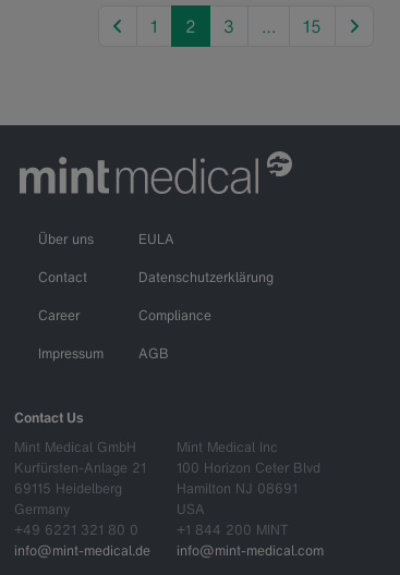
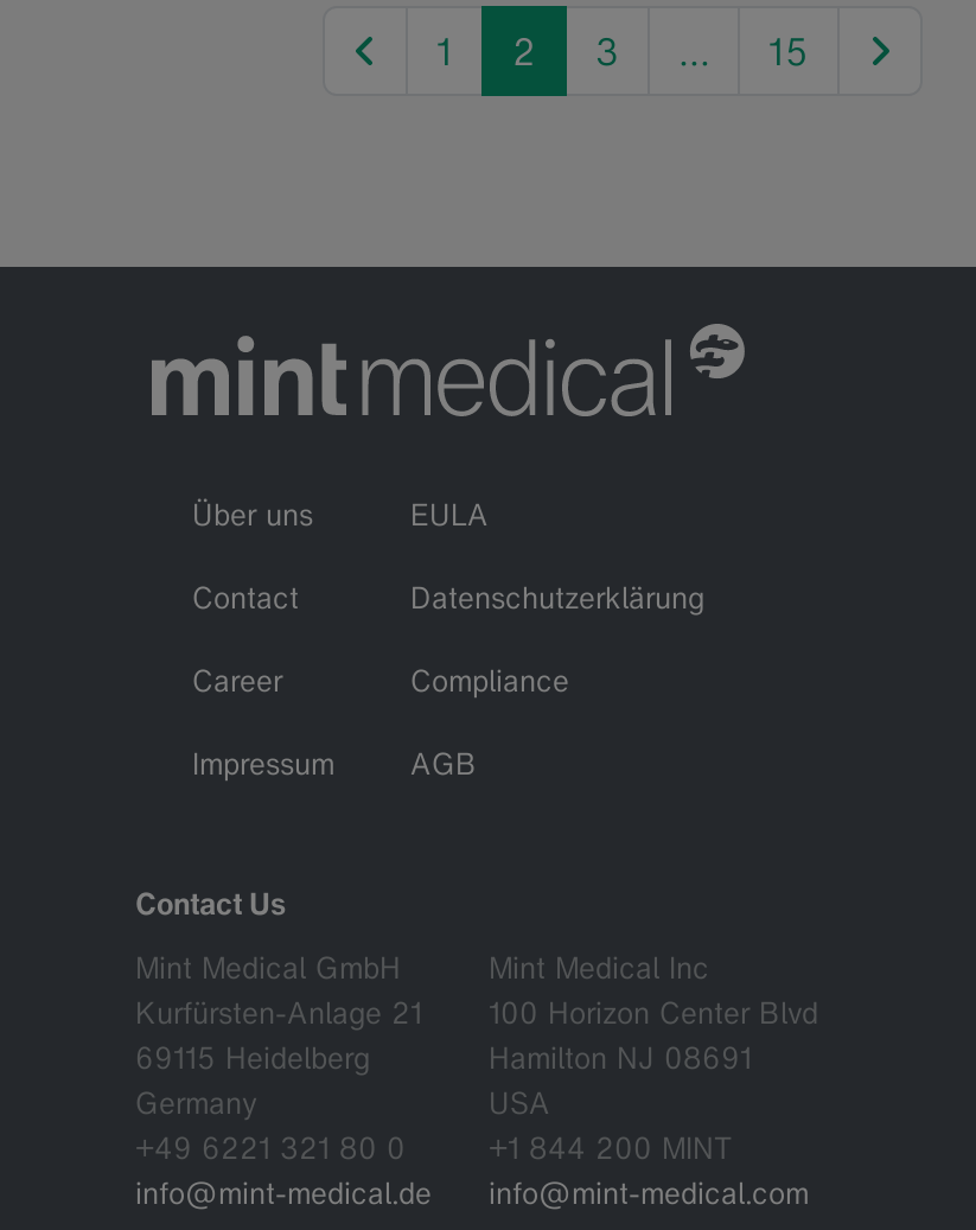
- 100 Horizon Ceter Blvd
+ 100 Horizon Center Blvd
